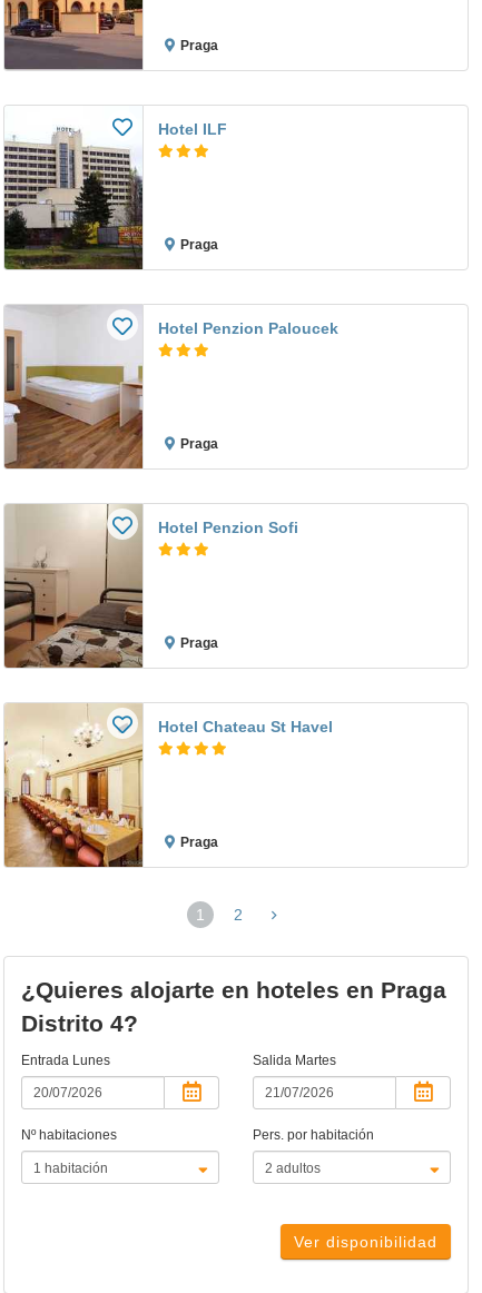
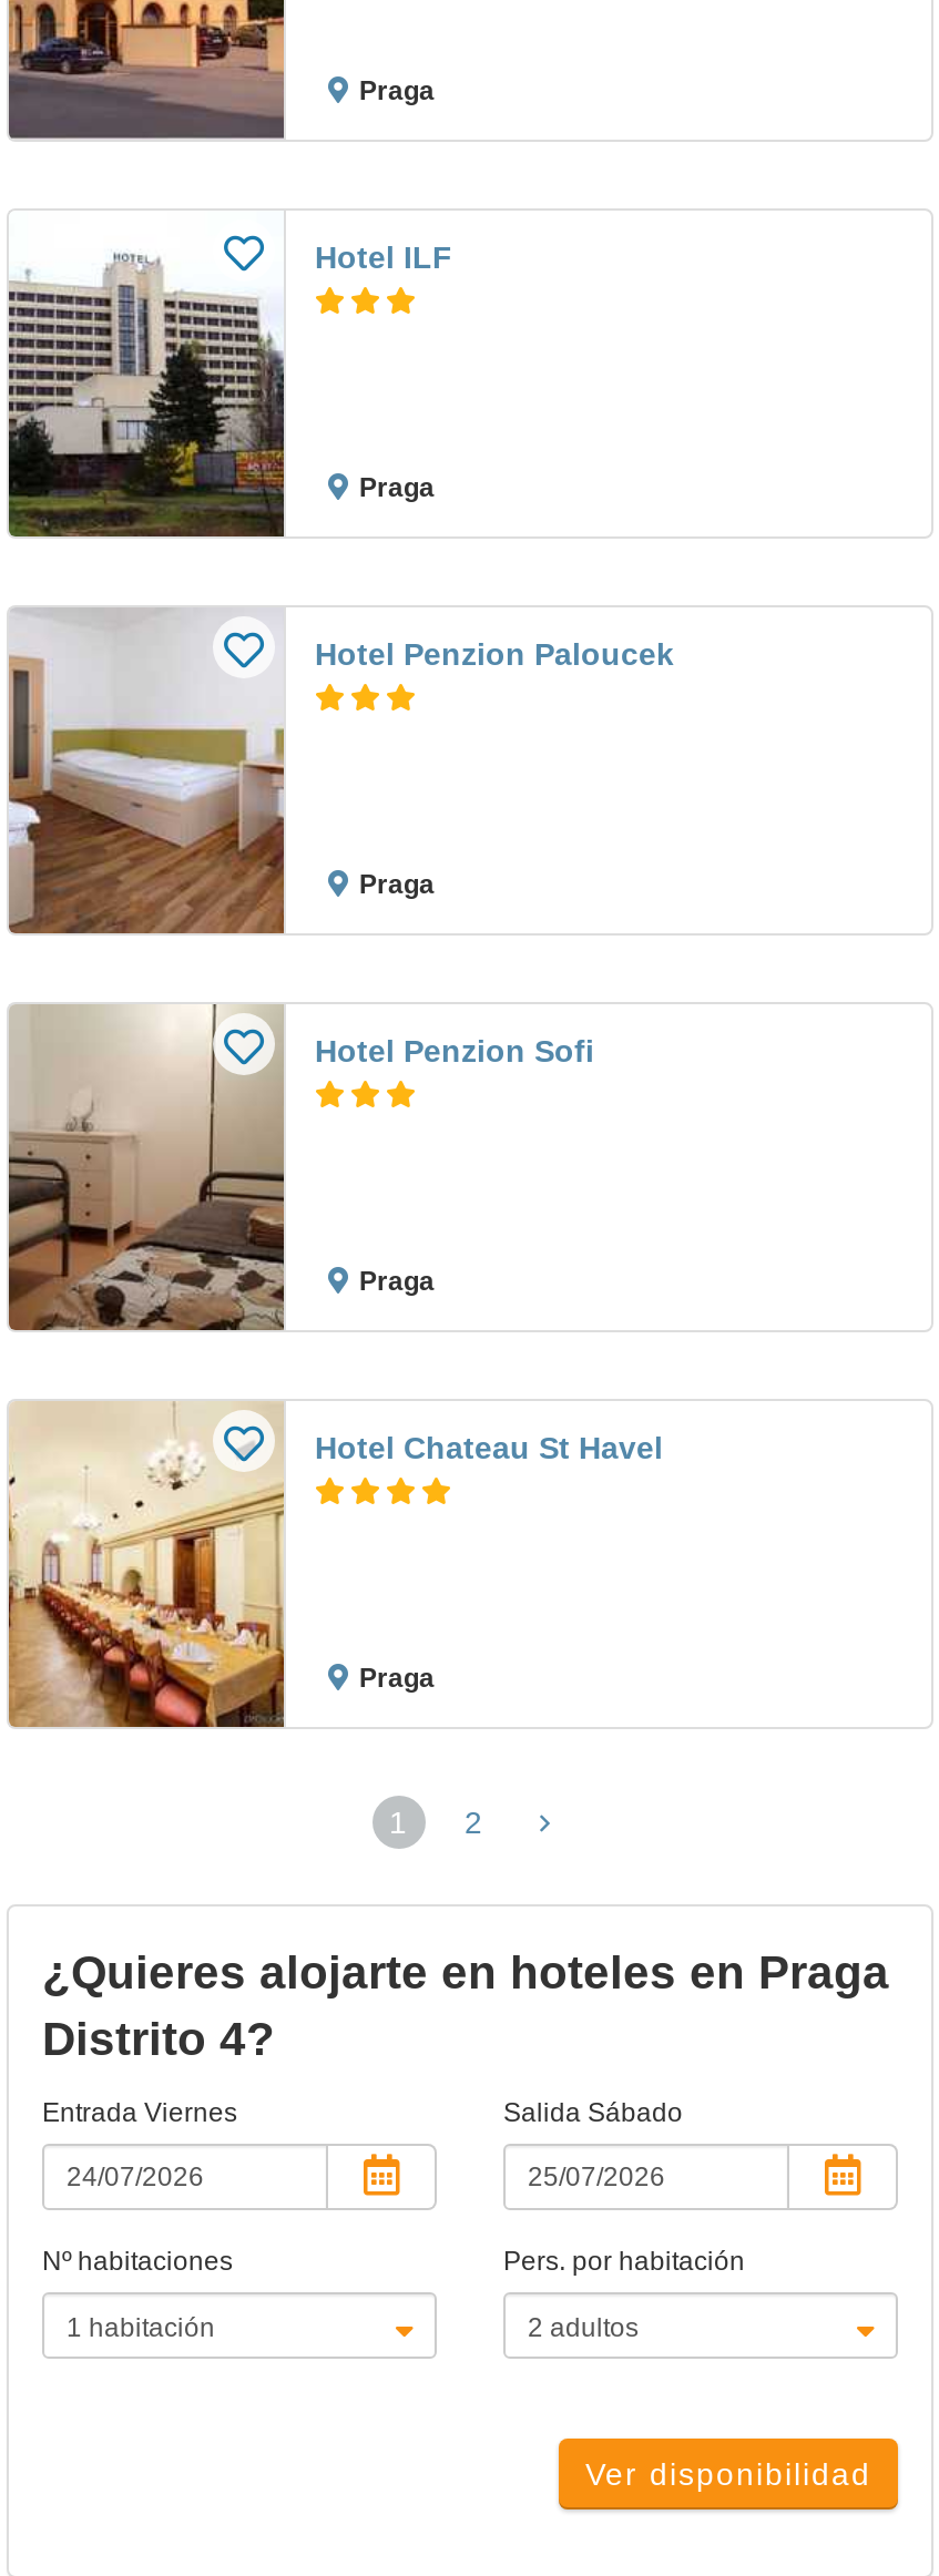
- Entrada Lunes
+ Entrada Viernes

- Salida Martes
+ Salida Sábado
